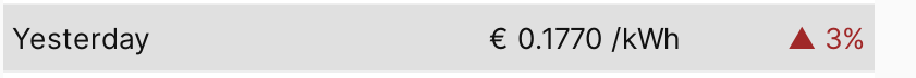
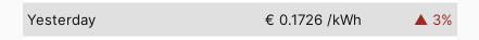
- € 0.1770 /kWh
+ € 0.1726 /kWh
